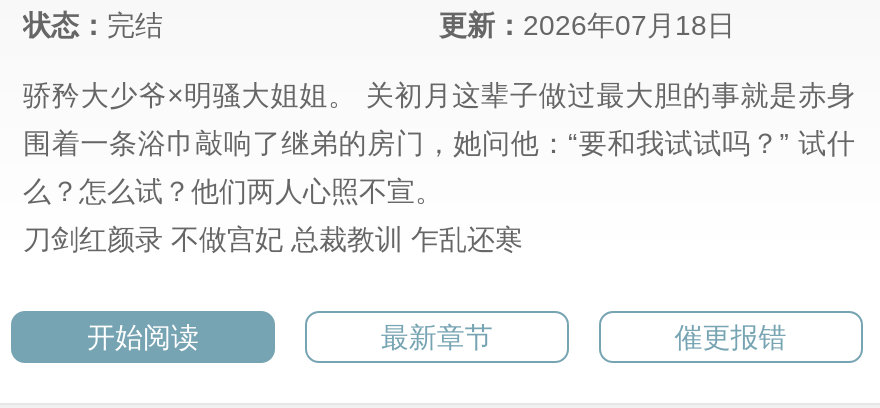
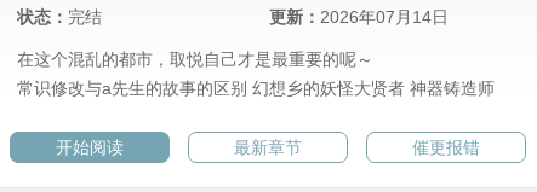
- 更新：2026年07月18日
- 骄矜大少爷×明骚大姐姐。 关初月这辈子做过最大胆的事就是赤身
- 围着一条浴巾敲响了继弟的房门，她问他：“要和我试试吗？” 试什
- 么？怎么试？他们两人心照不宣。
- 刀剑红颜录 不做宫妃 总裁教训 乍乱还寒
+ 更新：2026年07月14日
+ 在这个混乱的都市，取悦自己才是最重要的呢～
+ 常识修改与a先生的故事的区别 幻想乡的妖怪大贤者 神器铸造师
